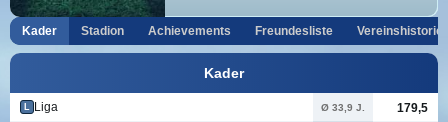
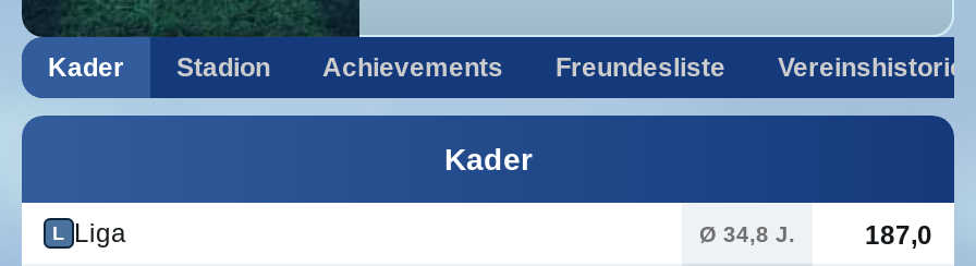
- Ø 33,9 J.
+ Ø 34,8 J.

- 179,5
+ 187,0
